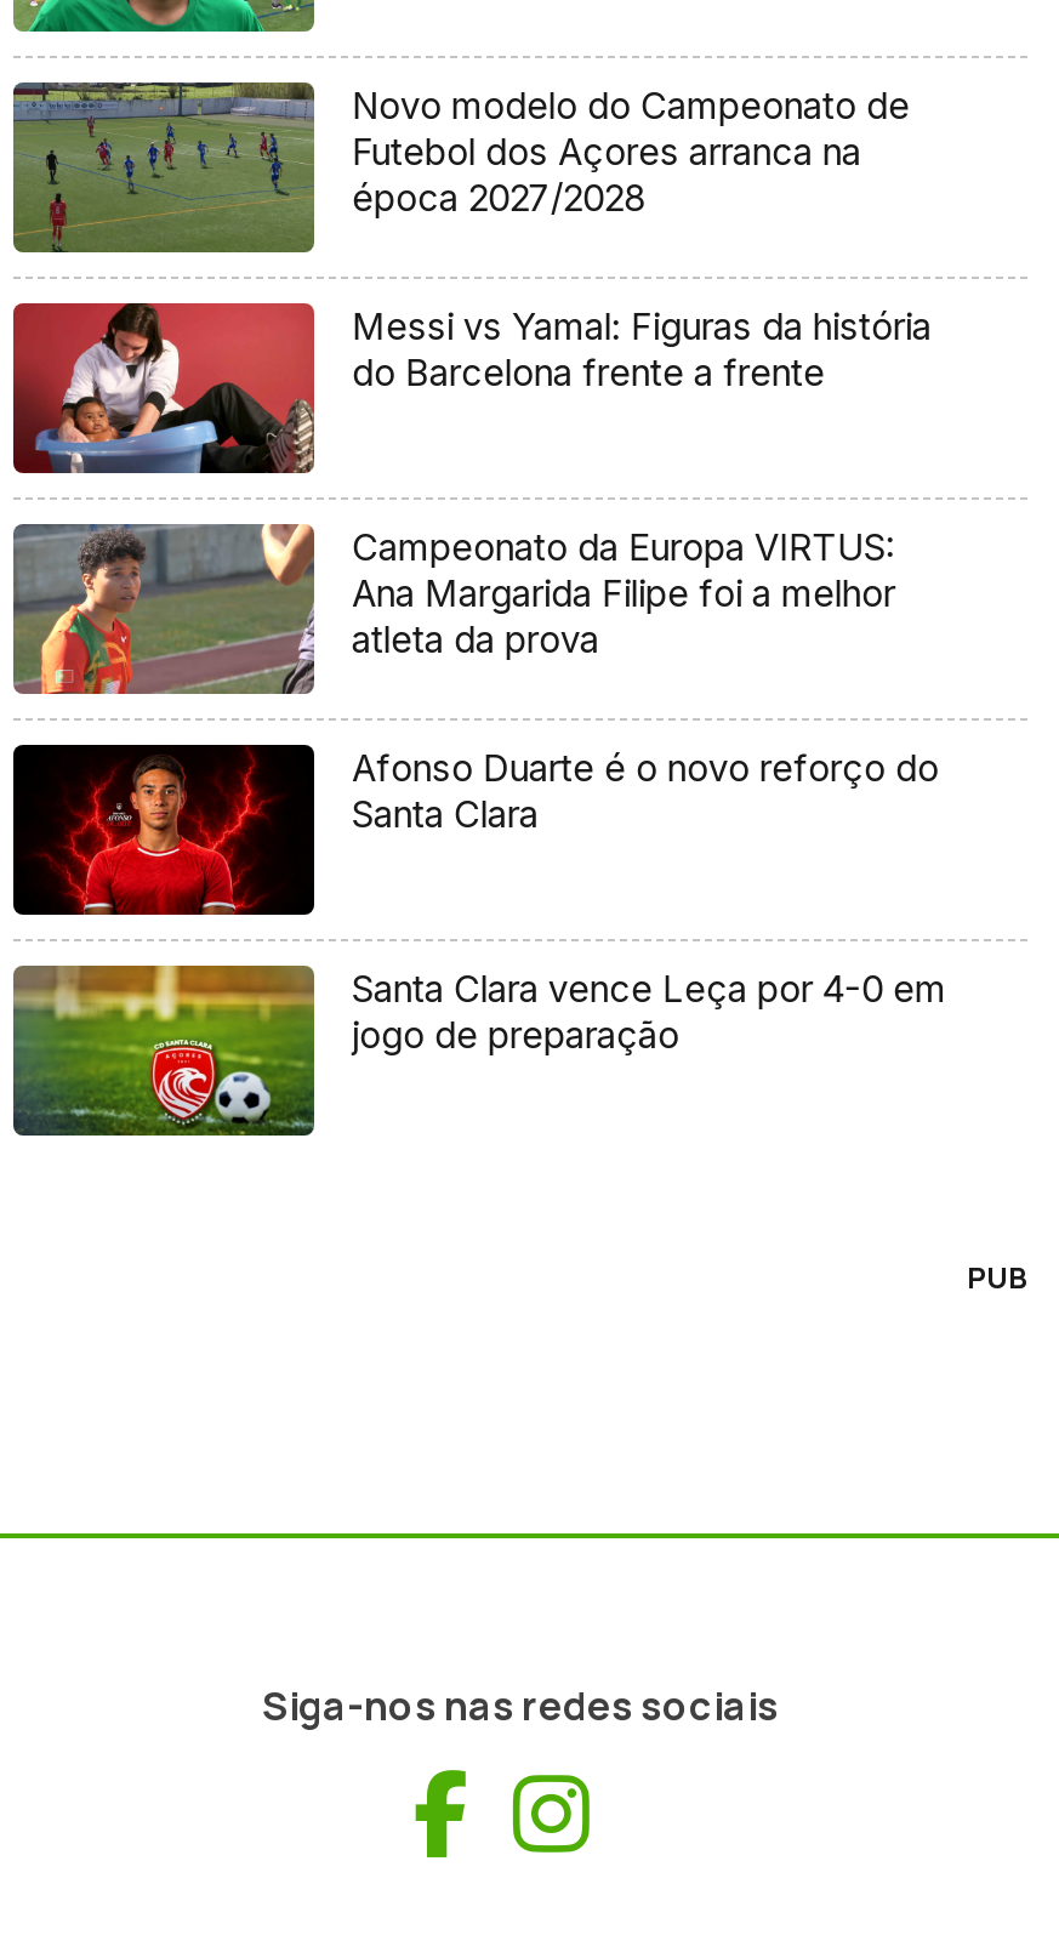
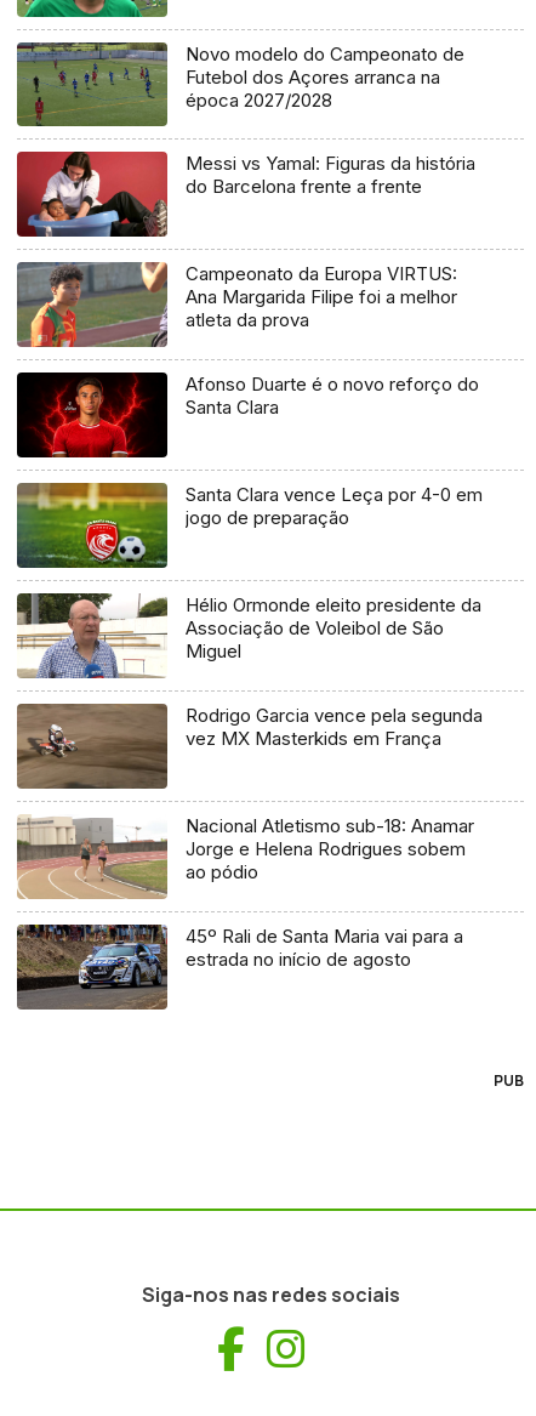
+ [image]

+ [image]
+ Hélio Ormonde eleito presidente da
+ Associação de Voleibol de São
+ Miguel
+ Rodrigo Garcia vence pela segunda
+ vez MX Masterkids em França

+ [image]
+ Nacional Atletismo sub-18: Anamar
+ Jorge e Helena Rodrigues sobem
+ ao pódio
+ 45º Rali de Santa Maria vai para a
+ estrada no início de agosto

+ [image]
